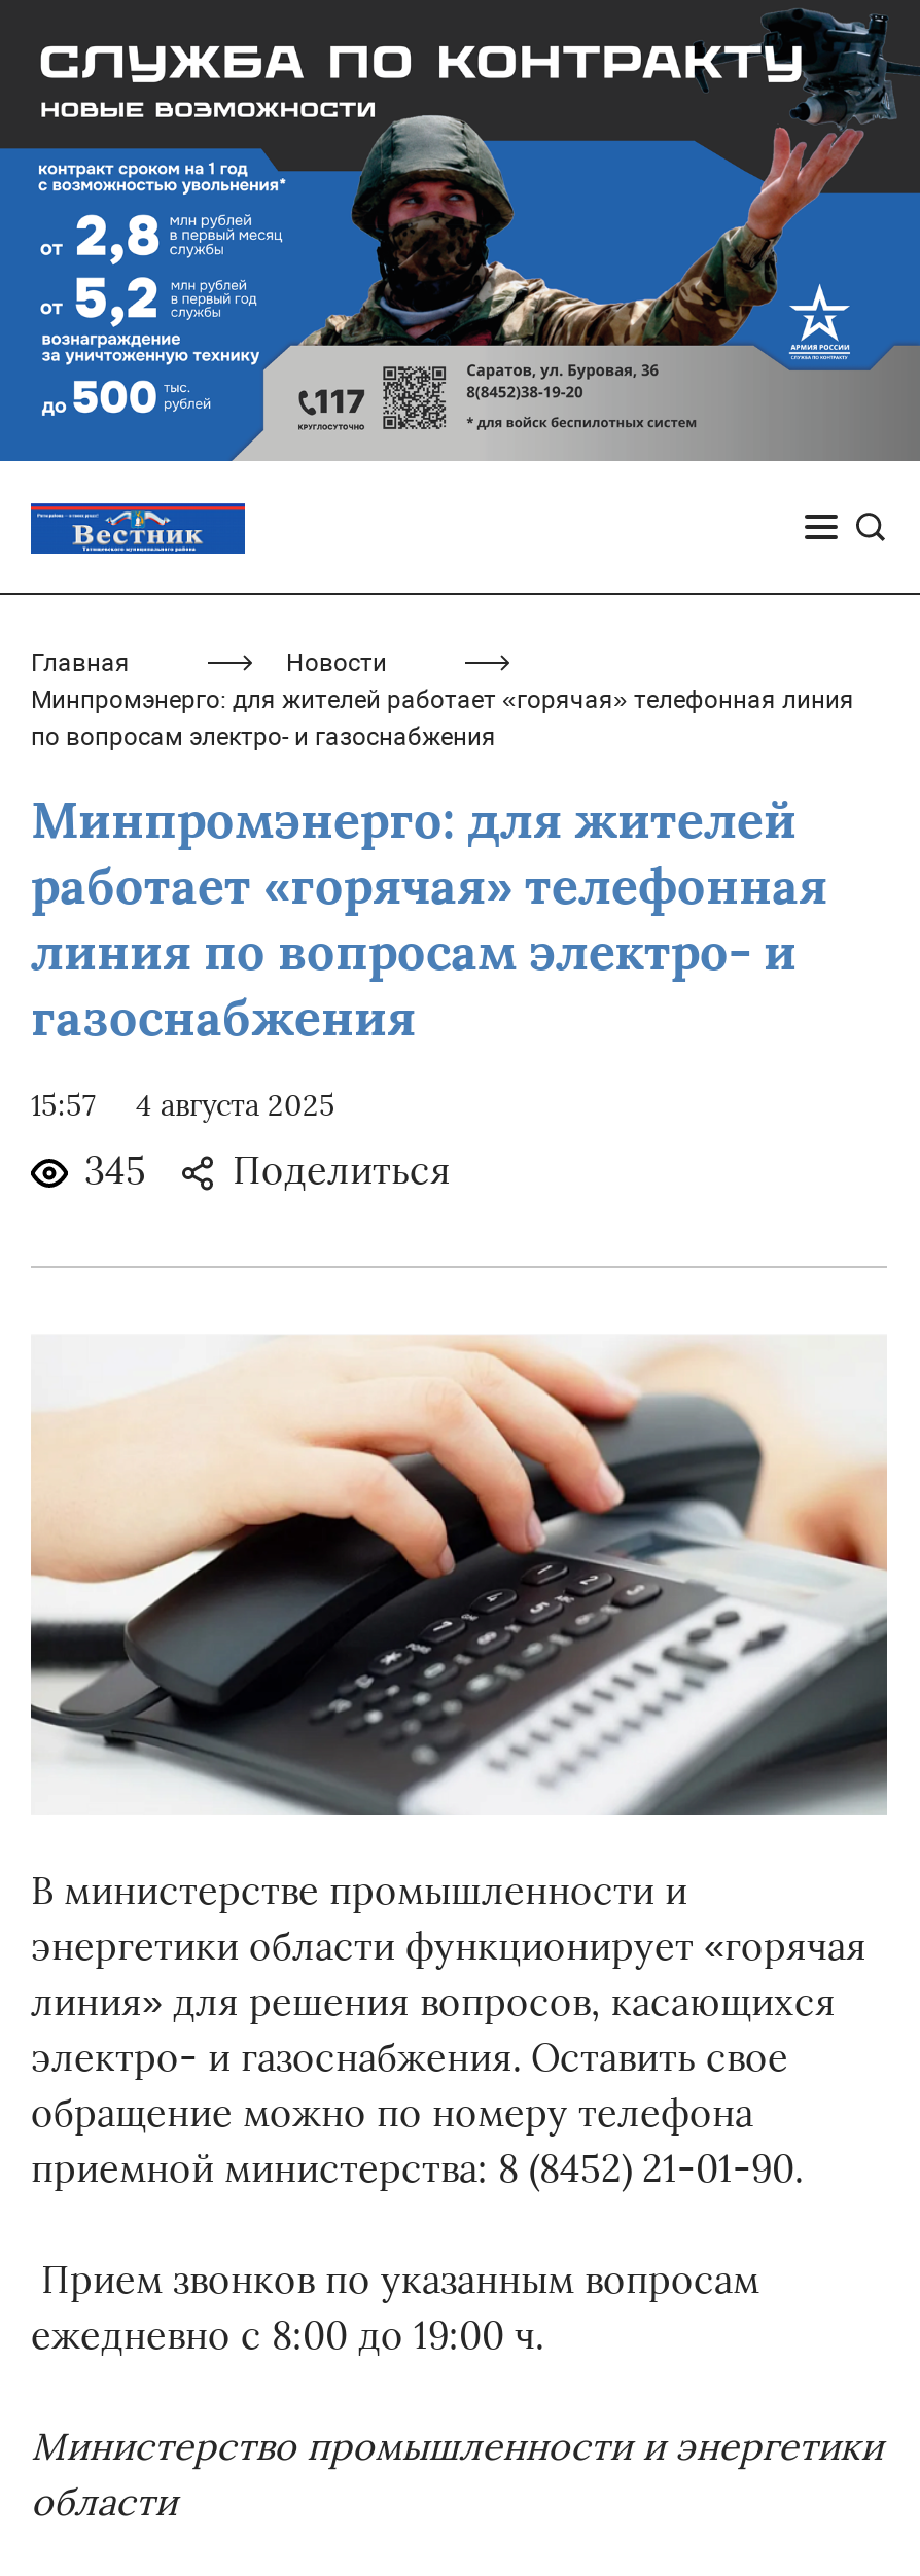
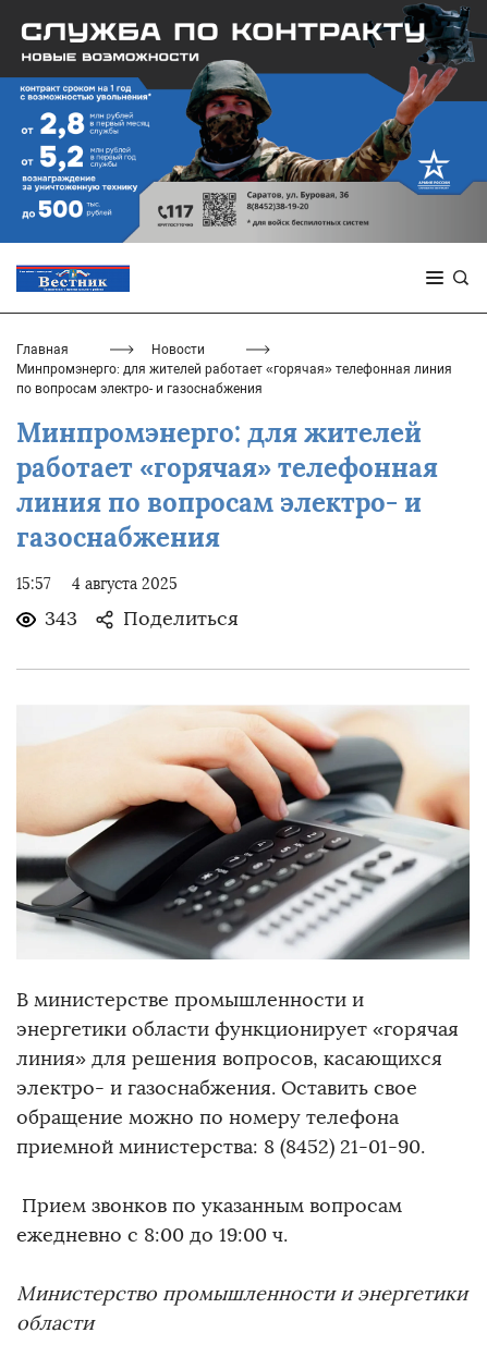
- 345 Поделиться
+ 343 Поделиться
